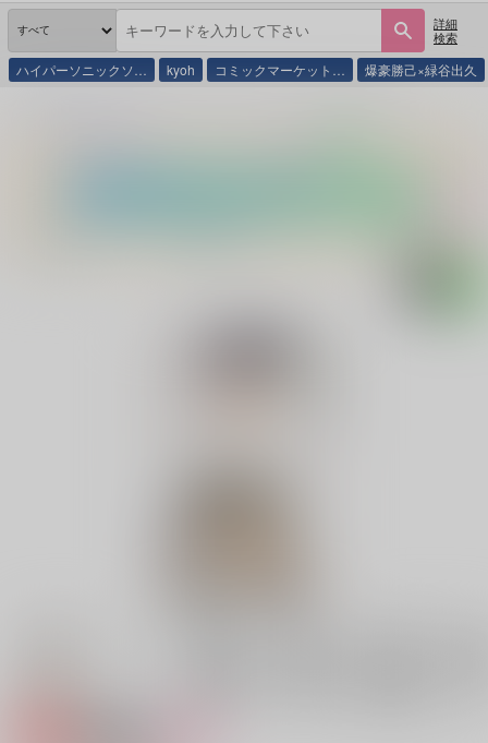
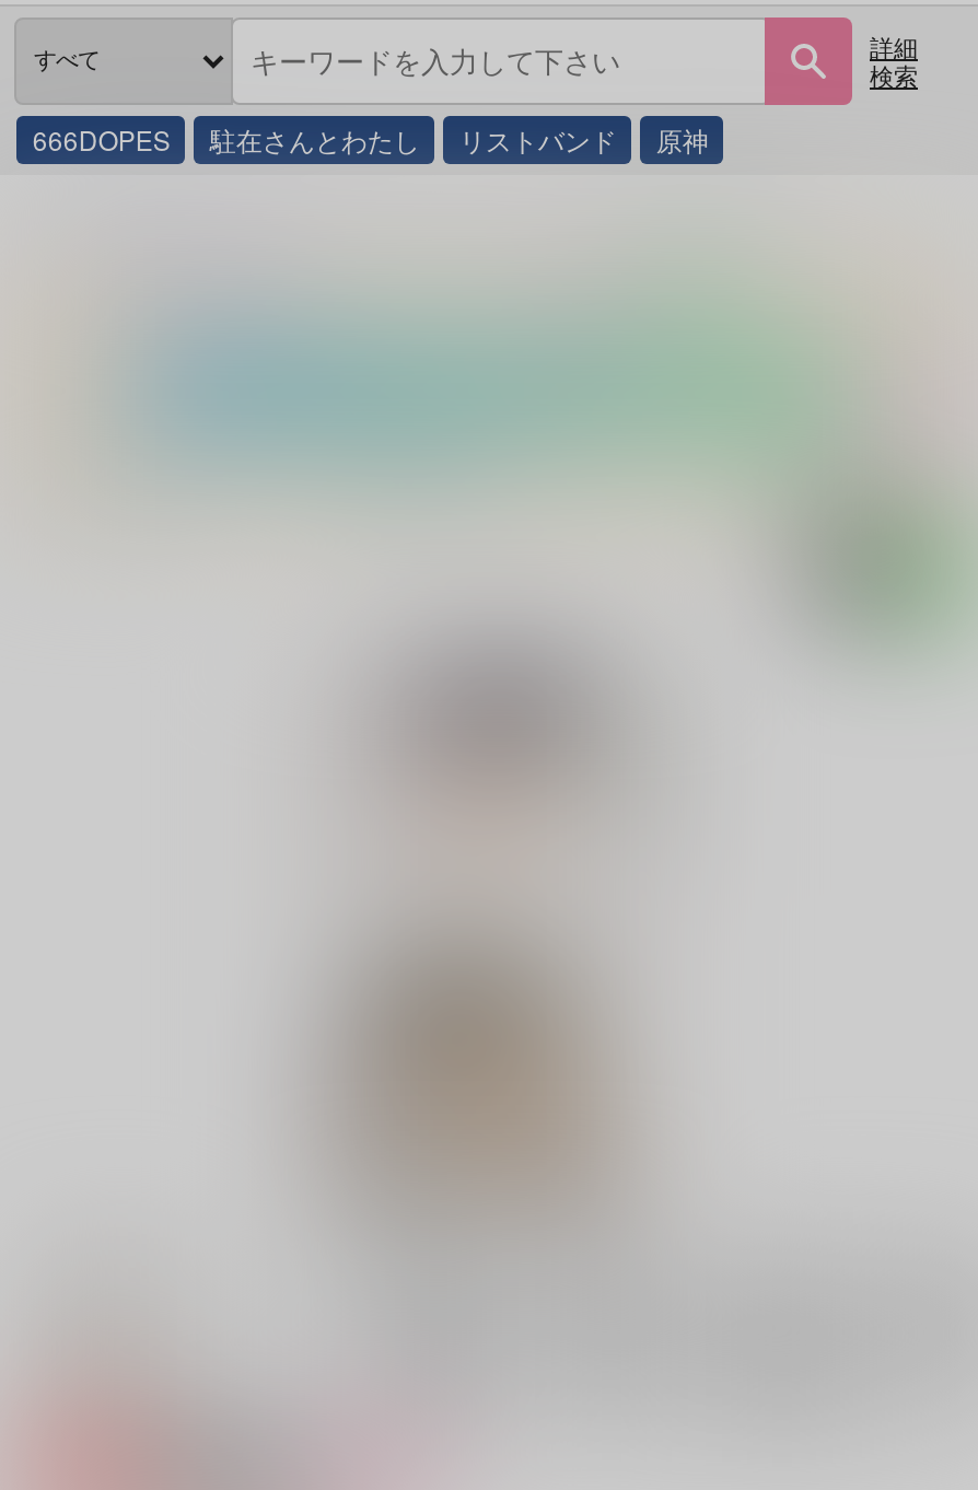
- ハイパーソニックソ…
- kyoh
- コミックマーケット…
- 爆豪勝己×緑谷出久
+ 666DOPES
+ 駐在さんとわたし
+ リストバンド
+ 原神
